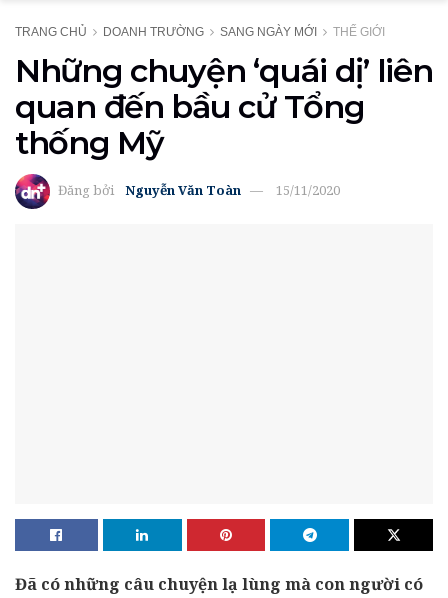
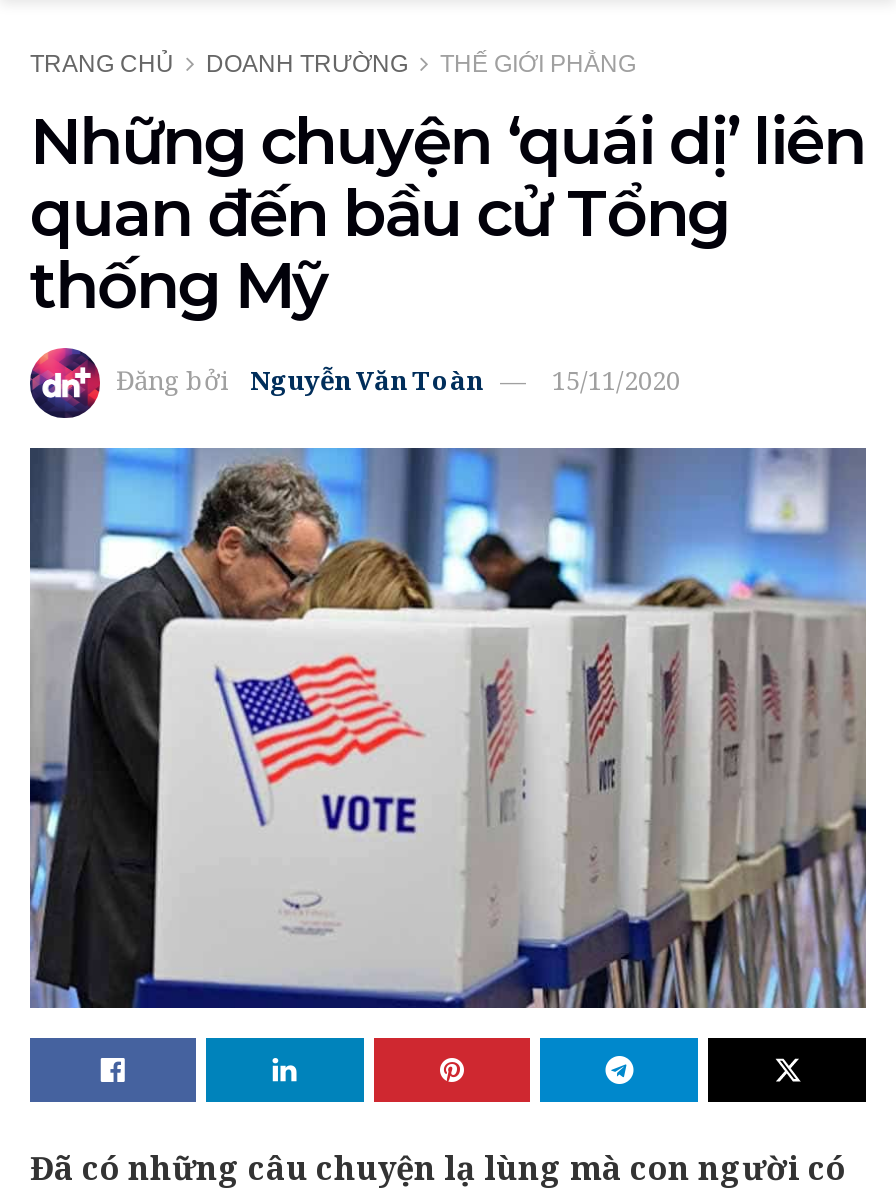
- SANG NGÀY MỚI
- THẾ GIỚI
+ THẾ GIỚI PHẲNG

+ [image]
